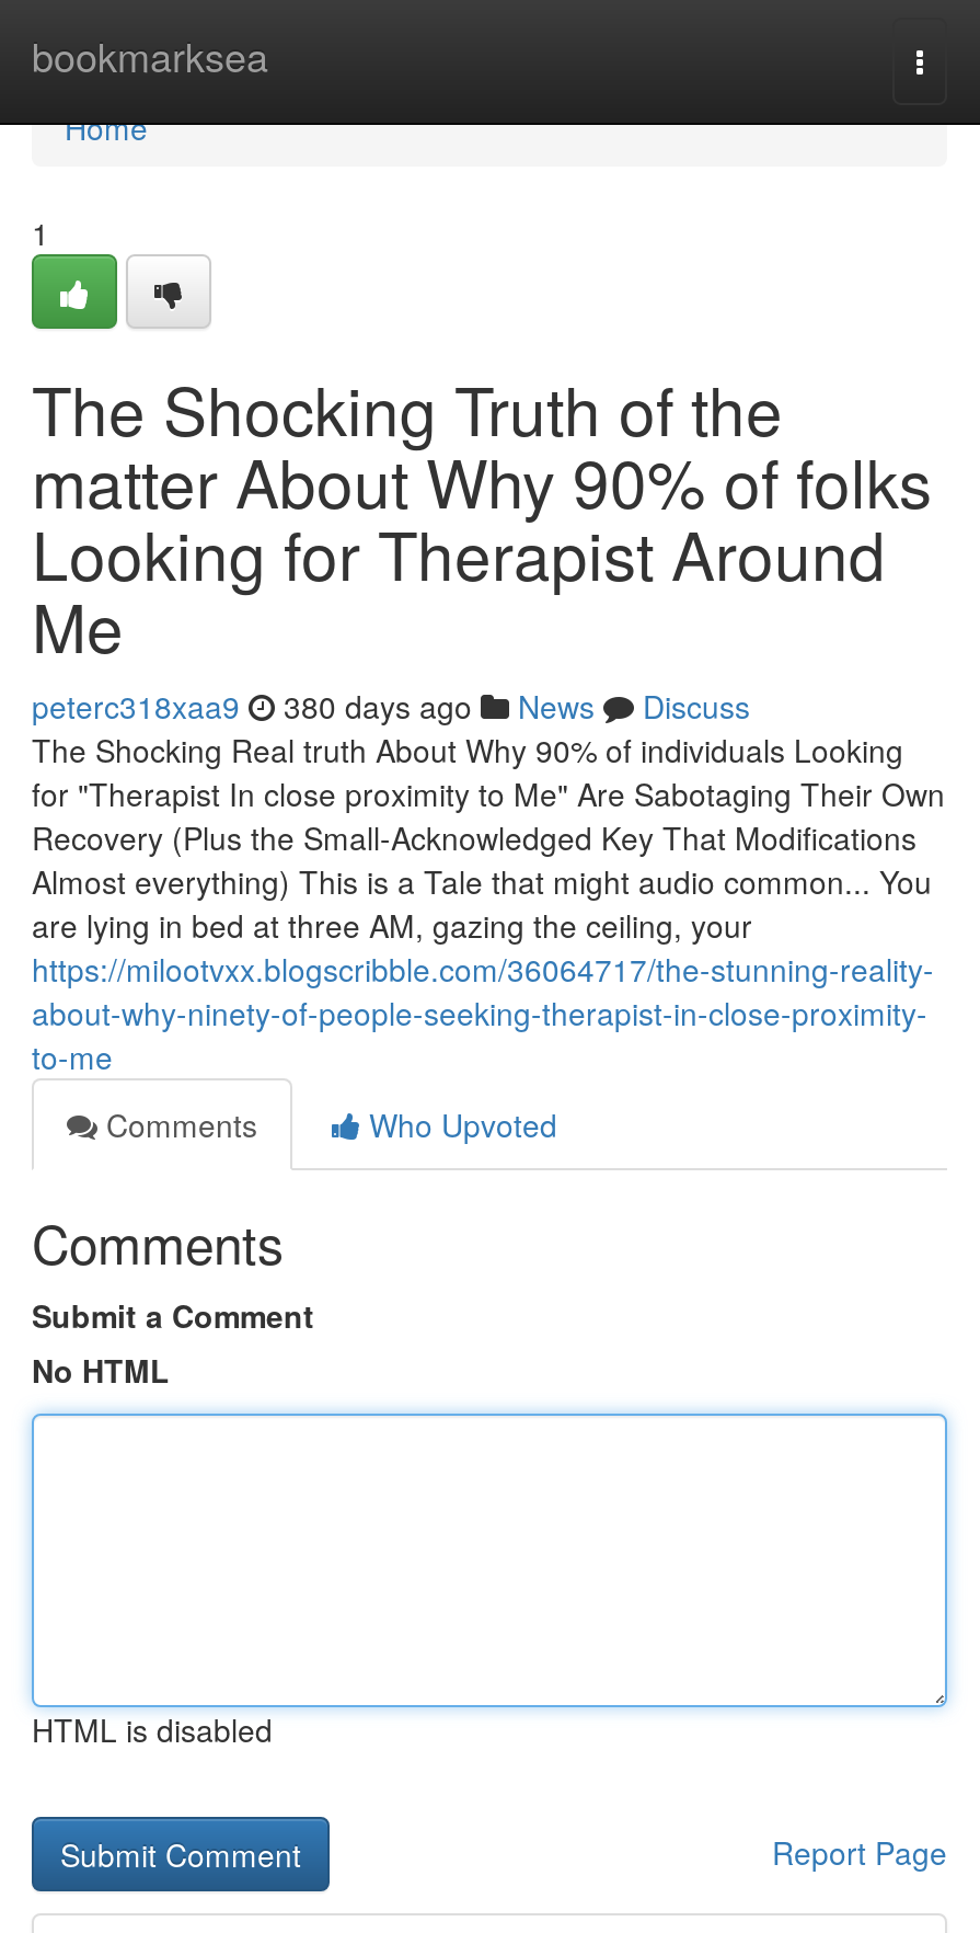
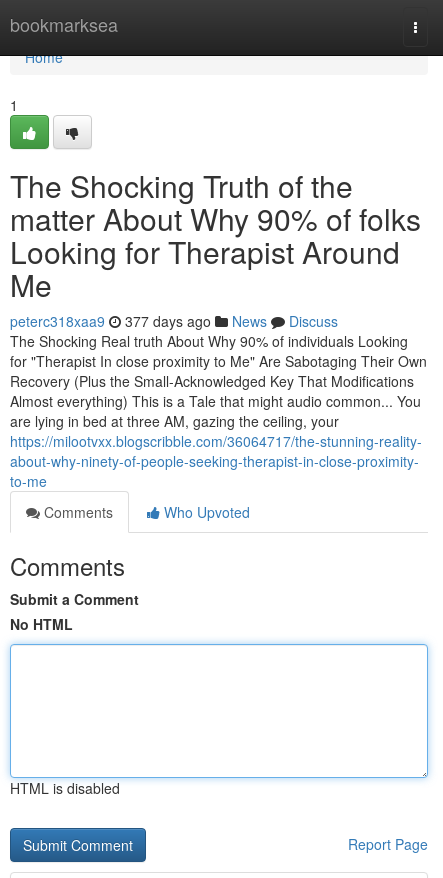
- peterc318xaa9 380 days ago News Discuss
+ peterc318xaa9 377 days ago News Discuss
